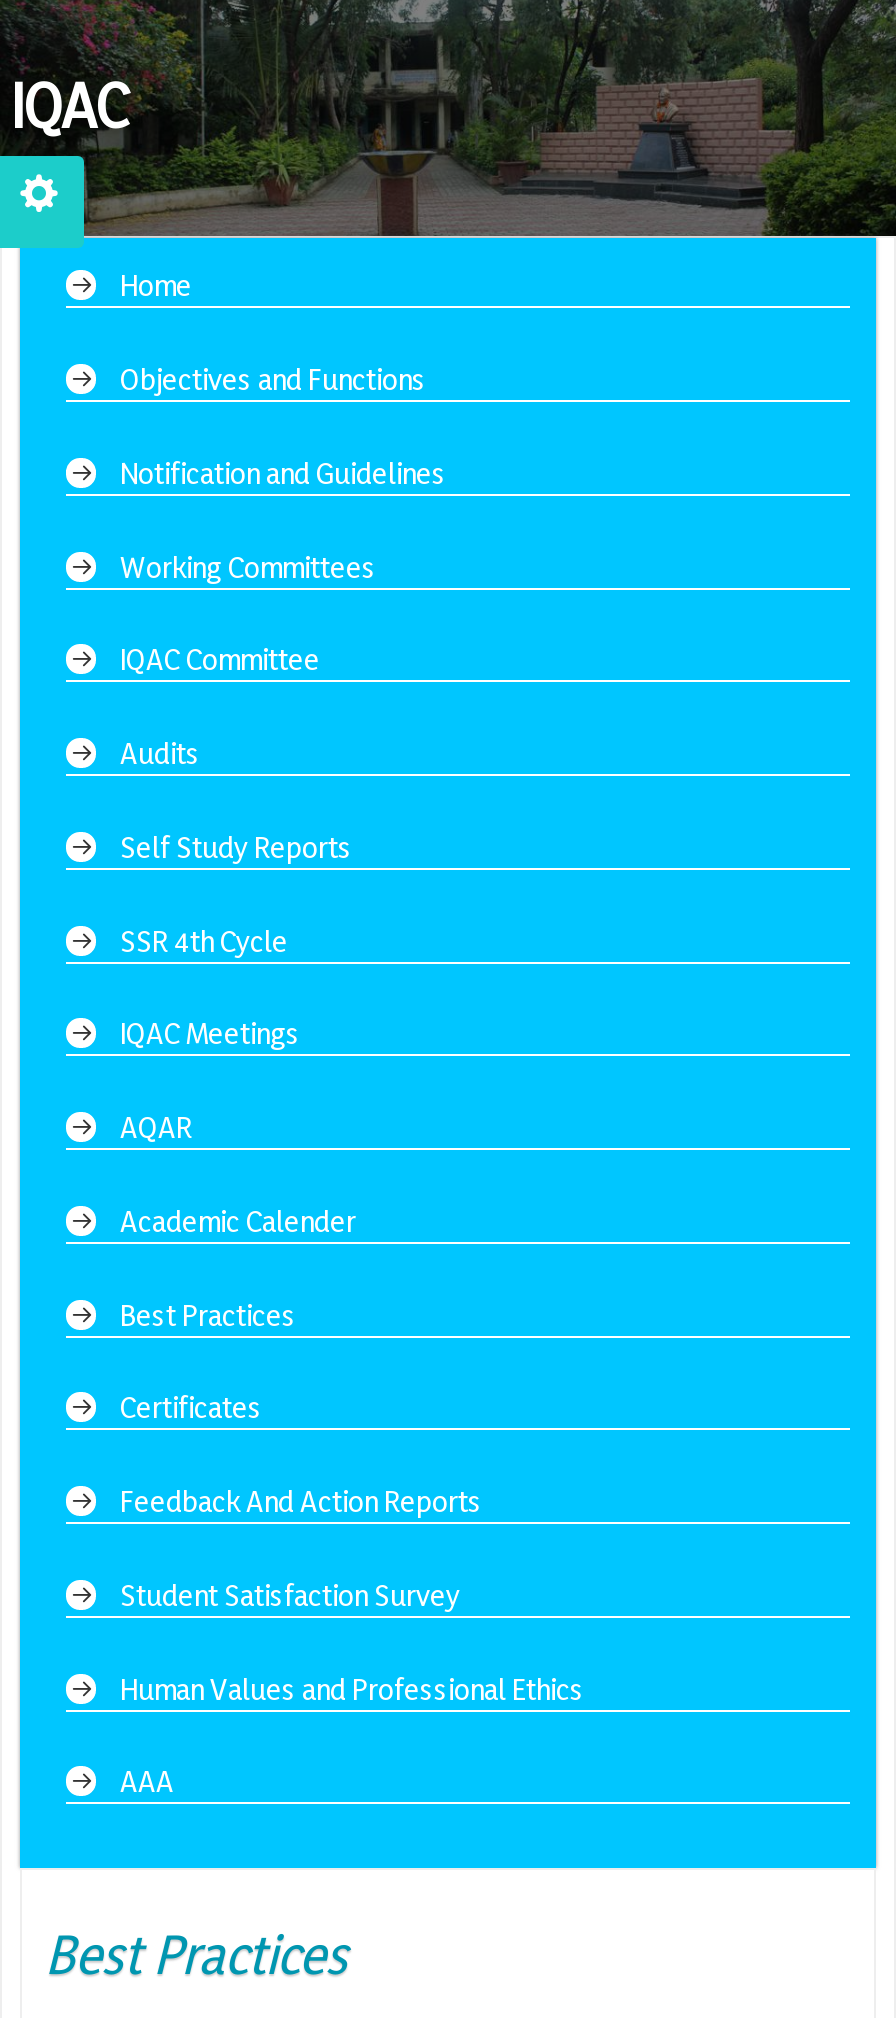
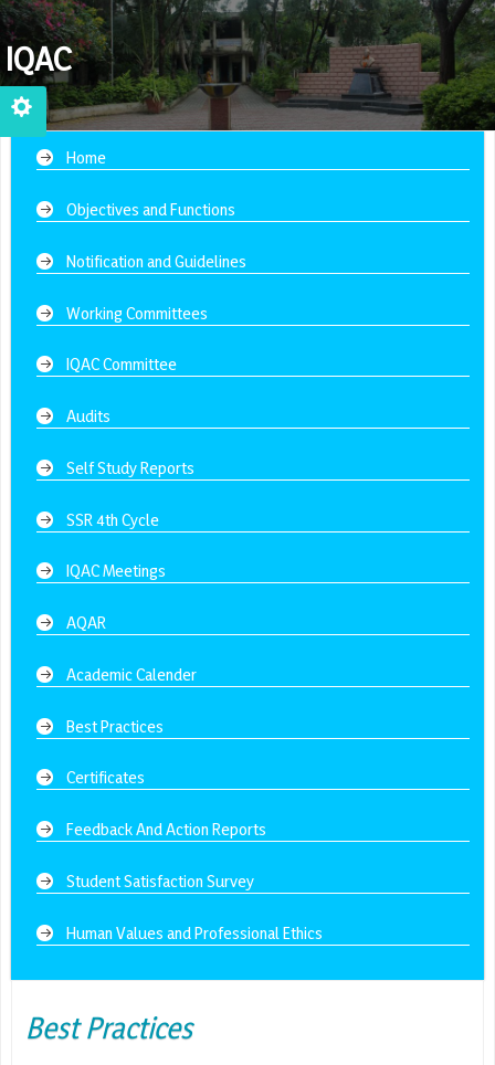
- AAA
